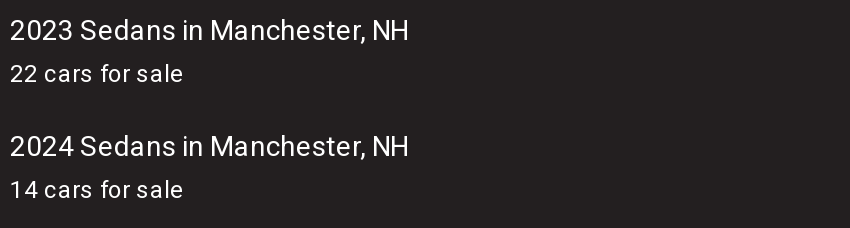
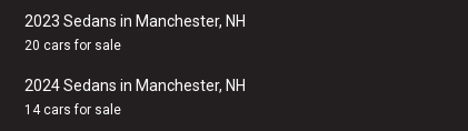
- 22 cars for sale
+ 20 cars for sale
